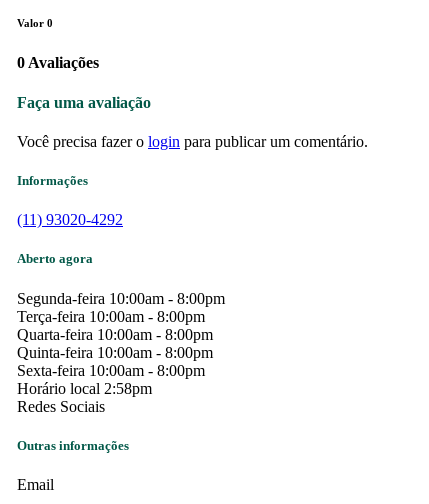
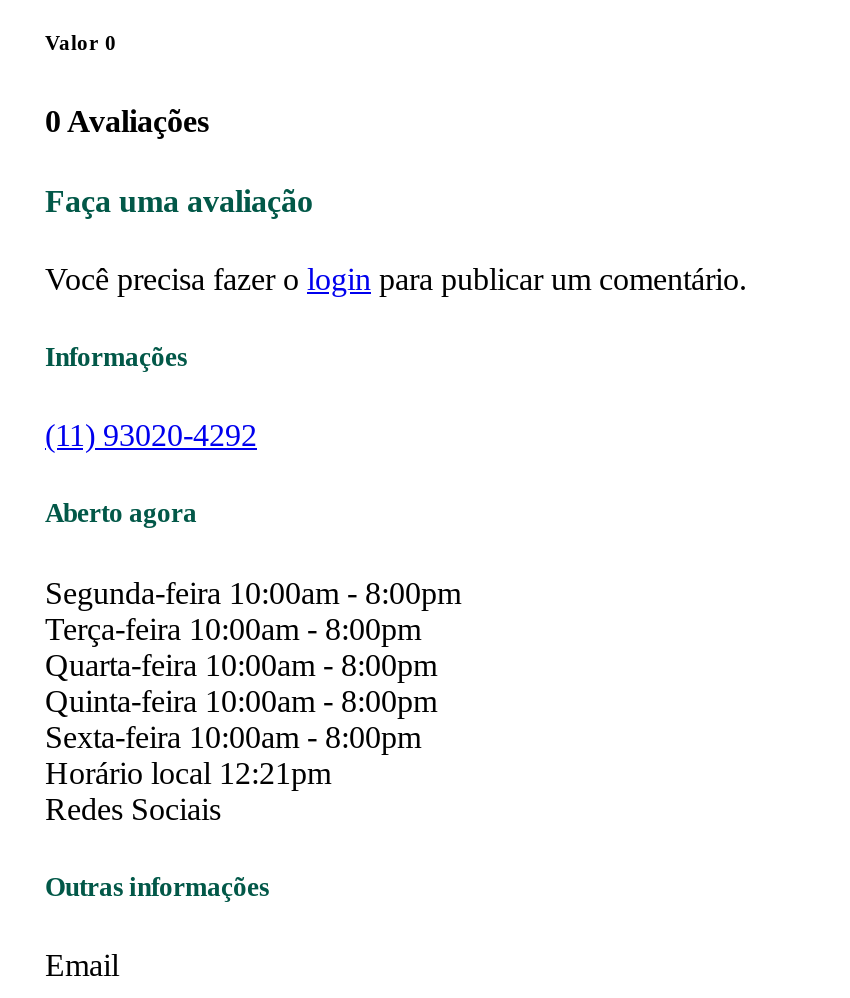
- Horário local 2:58pm
+ Horário local 12:21pm
